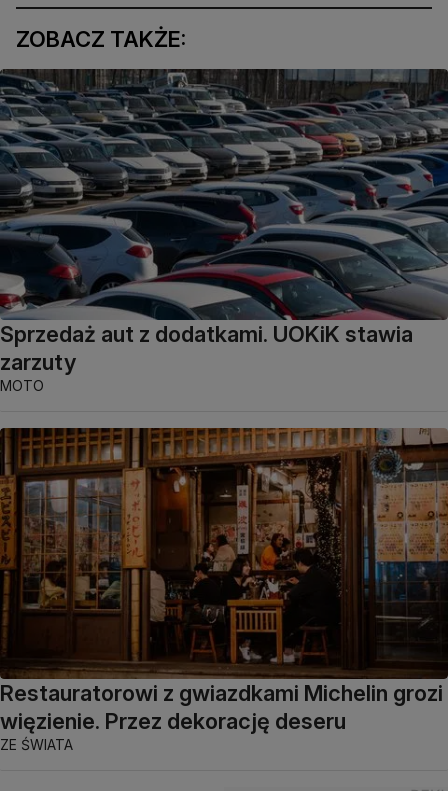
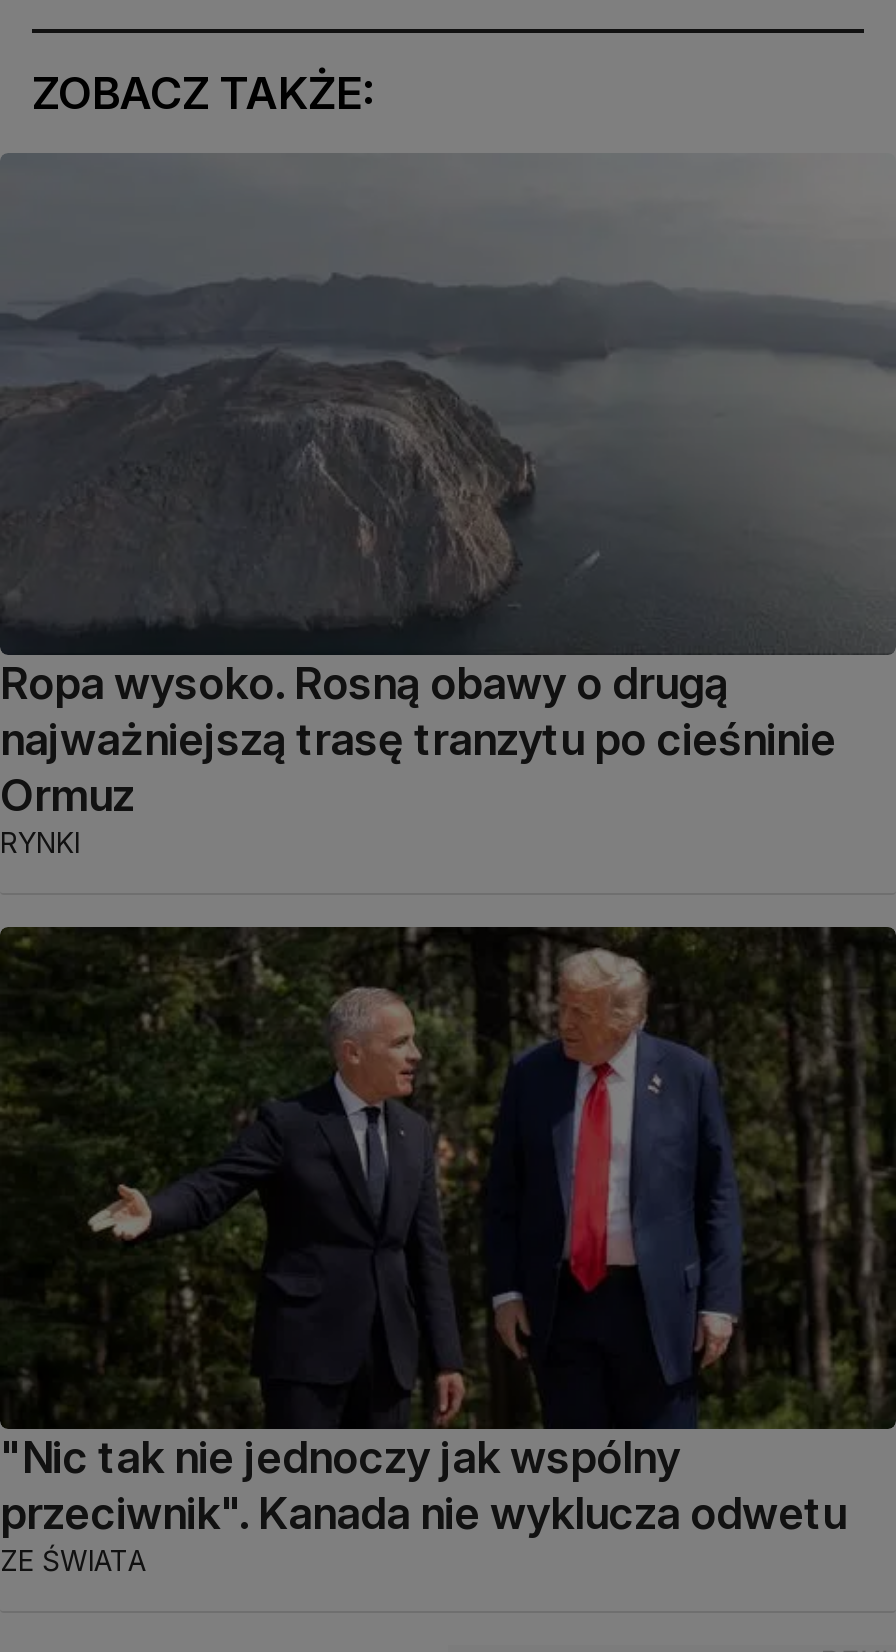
- [image]
- Sprzedaż aut z dodatkami. UOKiK stawia
- zarzuty
- MOTO
+ [image]
+ Ropa wysoko. Rosną obawy o drugą
+ najważniejszą trasę tranzytu po cieśninie
+ Ormuz
+ RYNKI

- [image]
- Restauratorowi z gwiazdkami Michelin grozi
- więzienie. Przez dekorację deseru
+ [image]
+ "Nic tak nie jednoczy jak wspólny
+ przeciwnik". Kanada nie wyklucza odwetu
